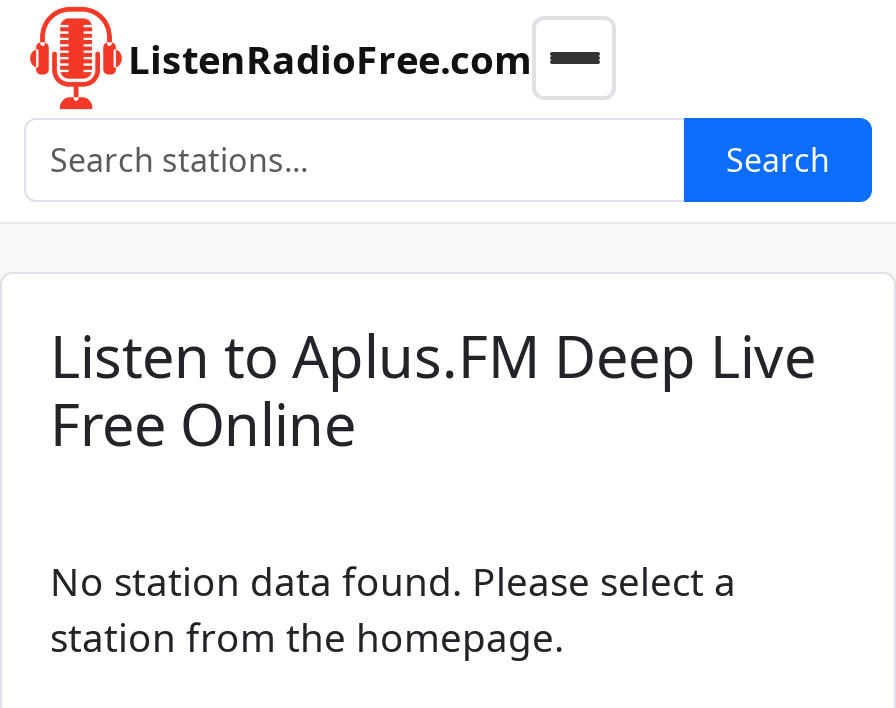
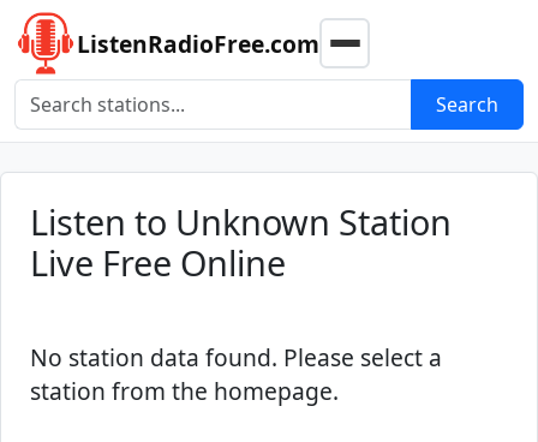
- Listen to Aplus.FM Deep Live
- Free Online
+ Listen to Unknown Station
+ Live Free Online
